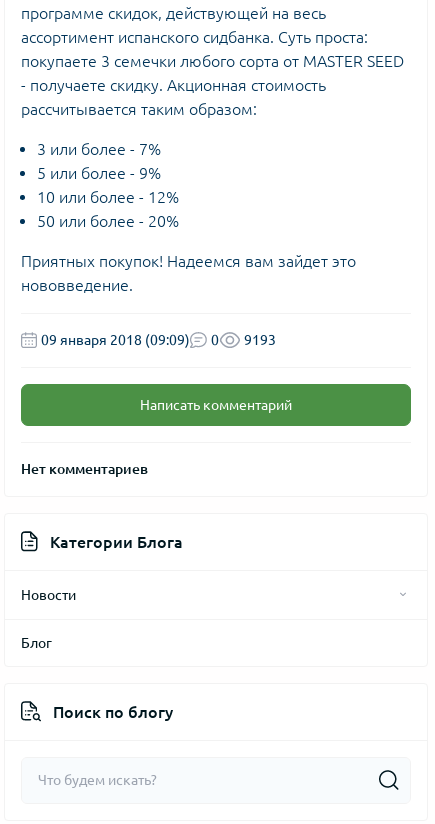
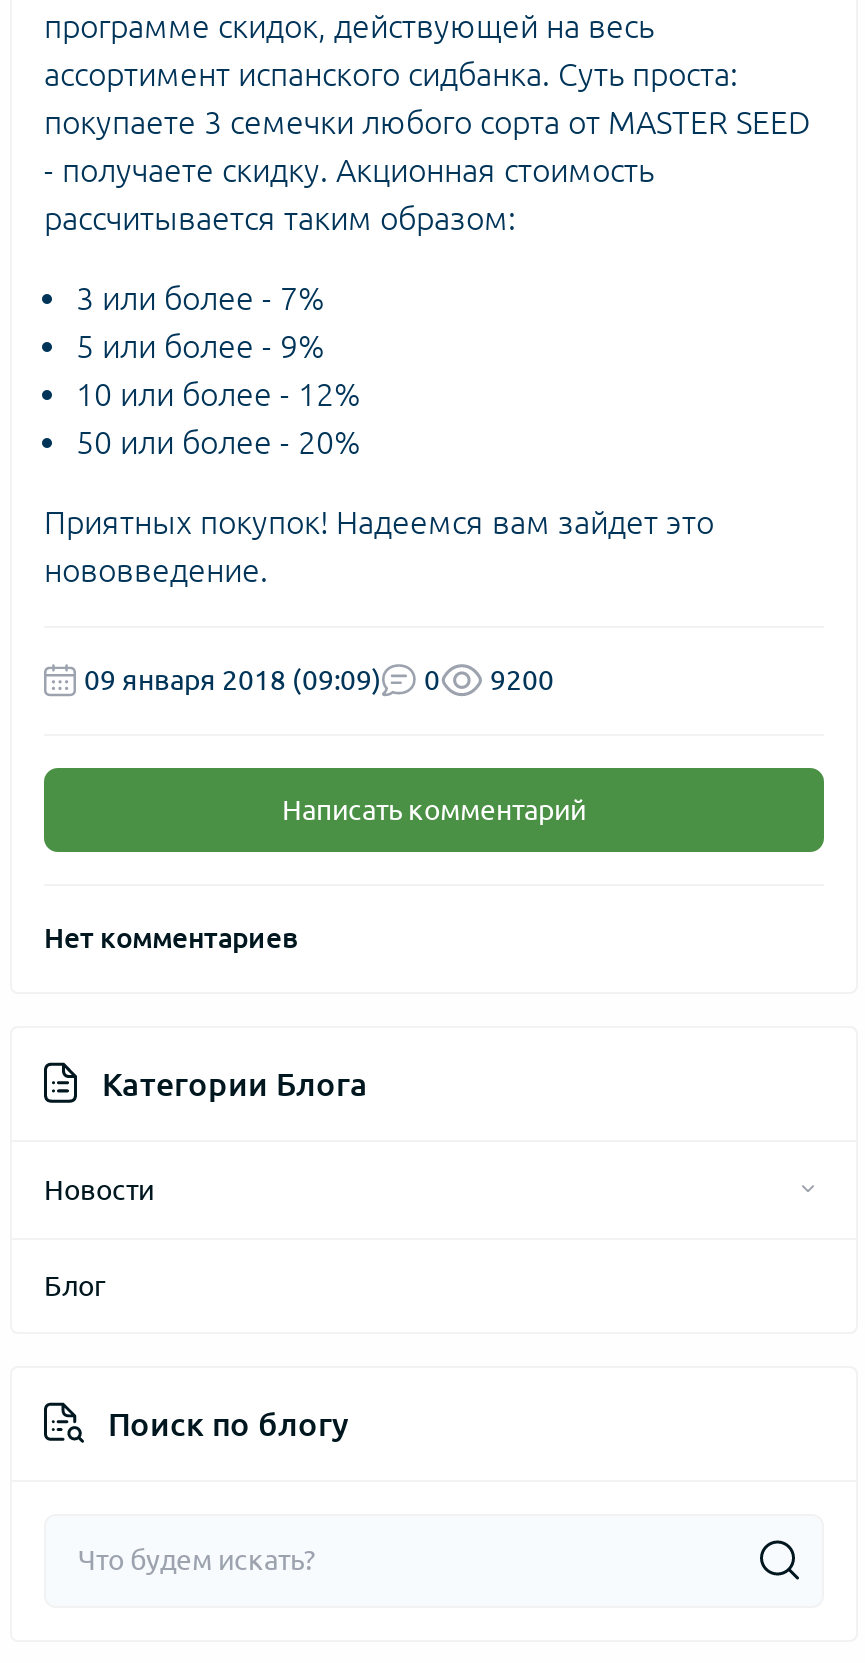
- 09 января 2018 (09:09) 0 9193
+ 09 января 2018 (09:09) 0 9200
